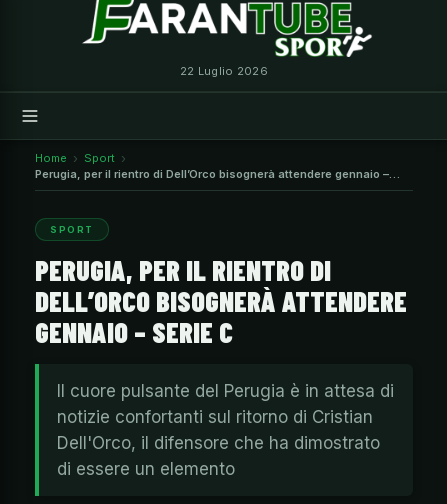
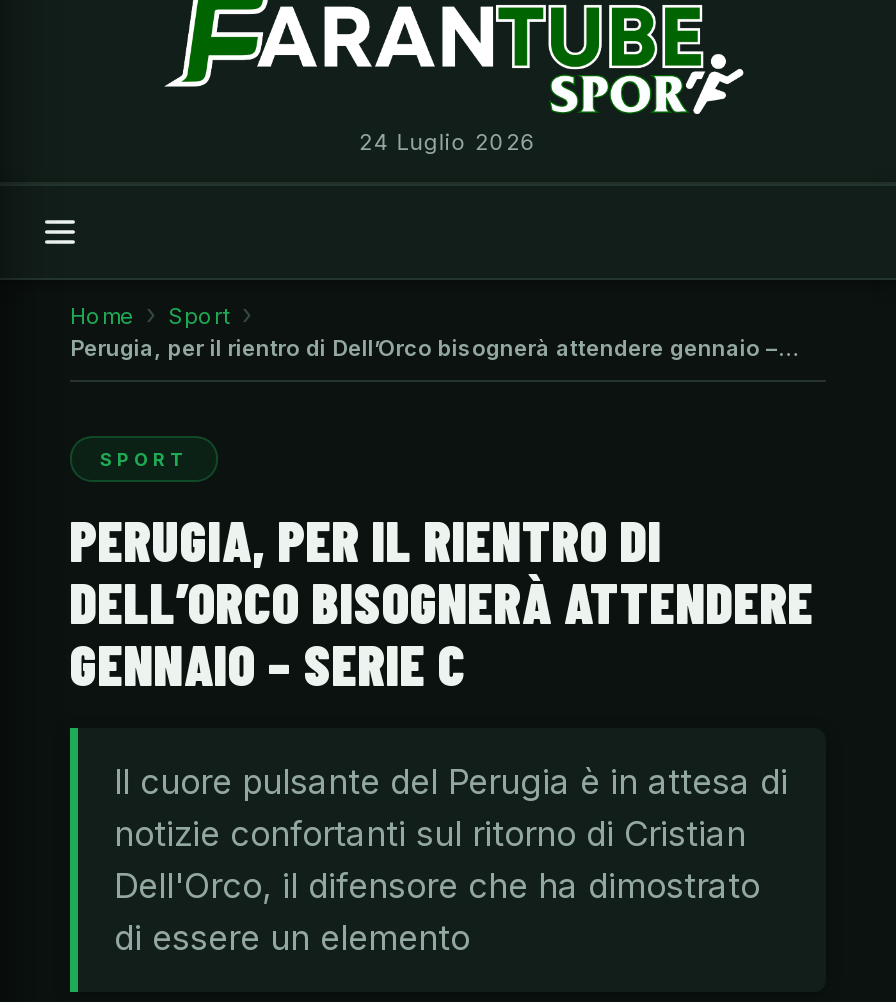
- 22 Luglio 2026
+ 24 Luglio 2026
